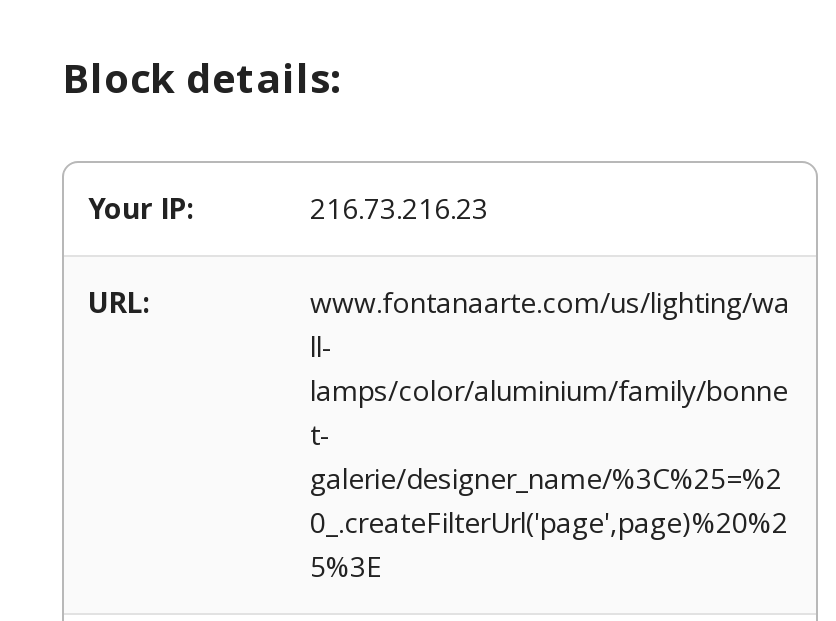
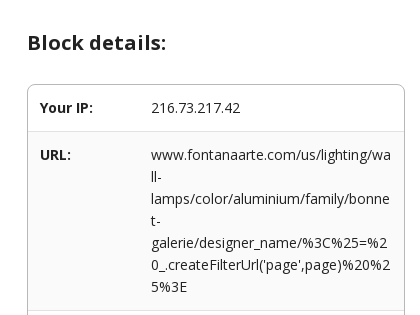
- 216.73.216.23
+ 216.73.217.42
